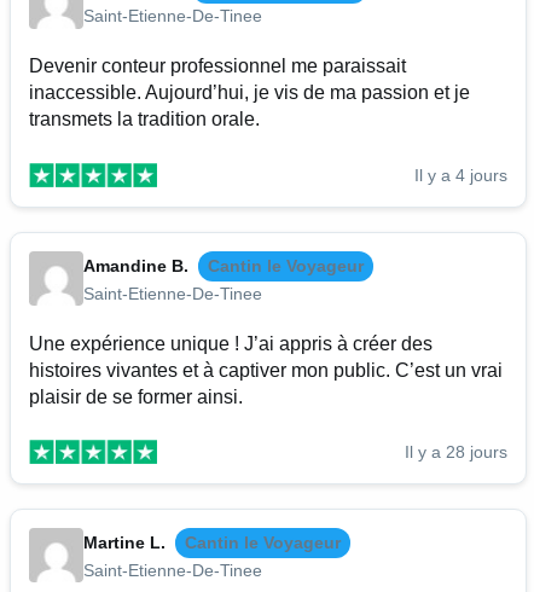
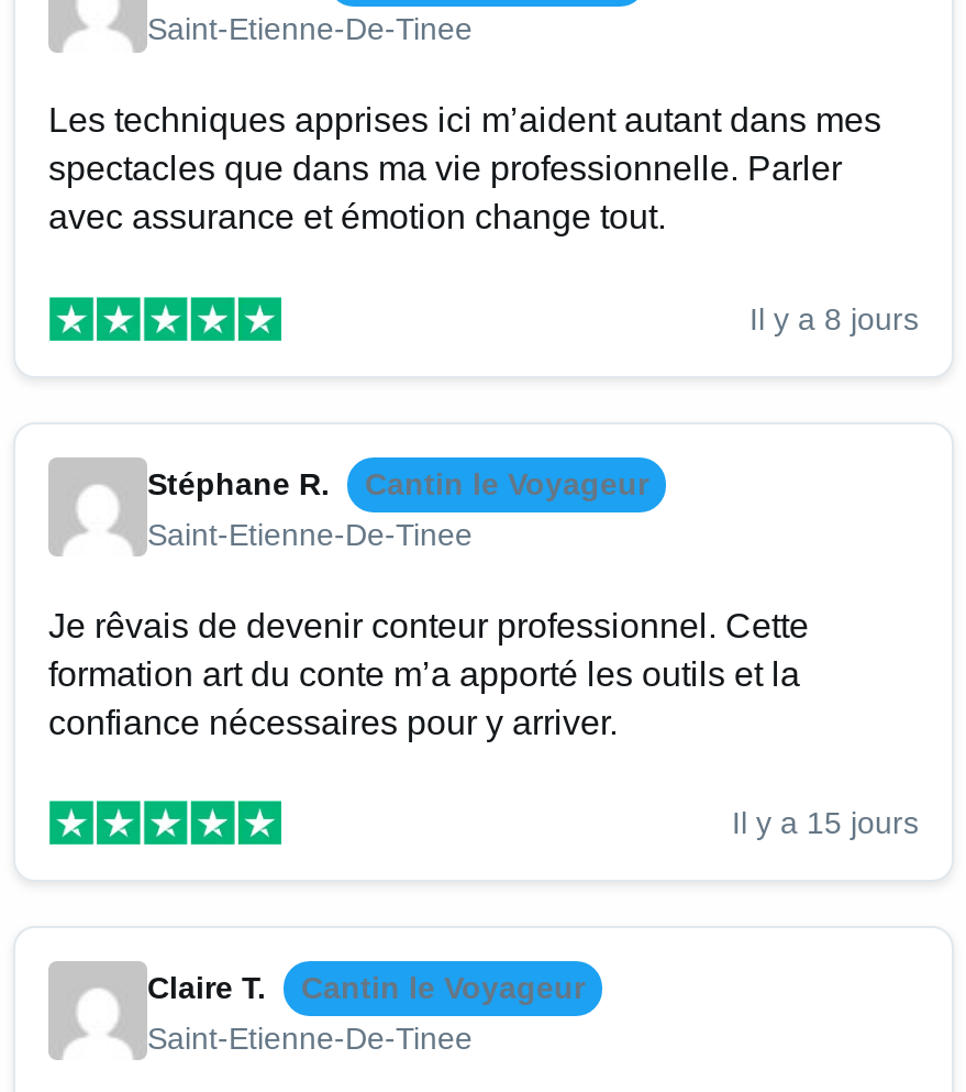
- Devenir conteur professionnel me paraissait
- inaccessible. Aujourd’hui, je vis de ma passion et je
- transmets la tradition orale.
+ Les techniques apprises ici m’aident autant dans mes
+ spectacles que dans ma vie professionnelle. Parler
+ avec assurance et émotion change tout.

- Il y a 4 jours
+ Il y a 8 jours

- Amandine B.
+ Stéphane R.

- Une expérience unique ! J’ai appris à créer des
- histoires vivantes et à captiver mon public. C’est un vrai
- plaisir de se former ainsi.
+ Je rêvais de devenir conteur professionnel. Cette
+ formation art du conte m’a apporté les outils et la
+ confiance nécessaires pour y arriver.

- Il y a 28 jours
+ Il y a 15 jours

- Martine L.
+ Claire T.
